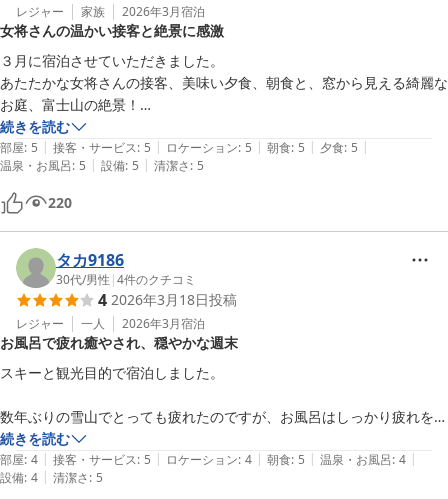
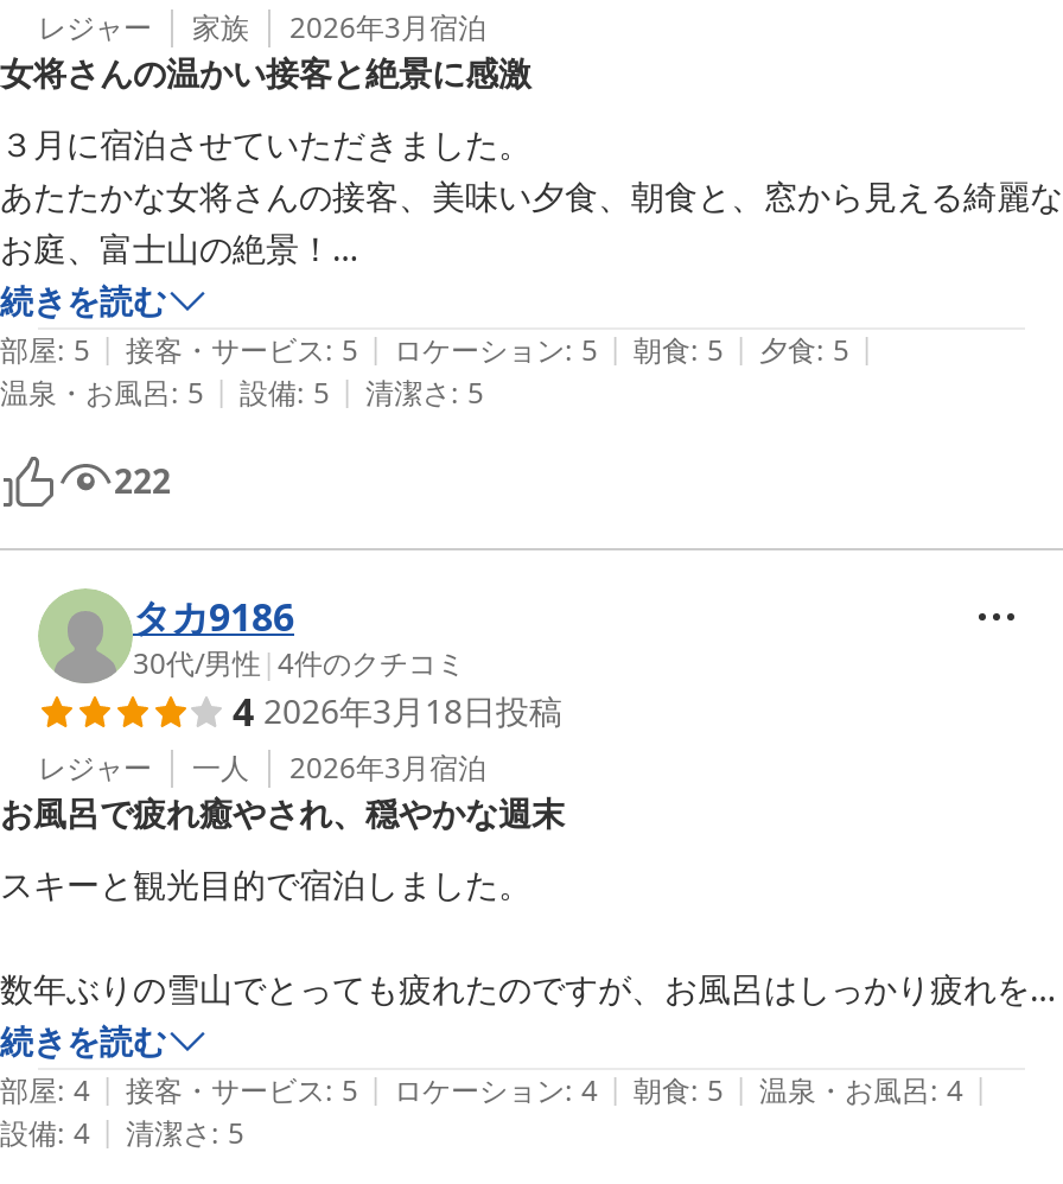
- 220
+ 222
